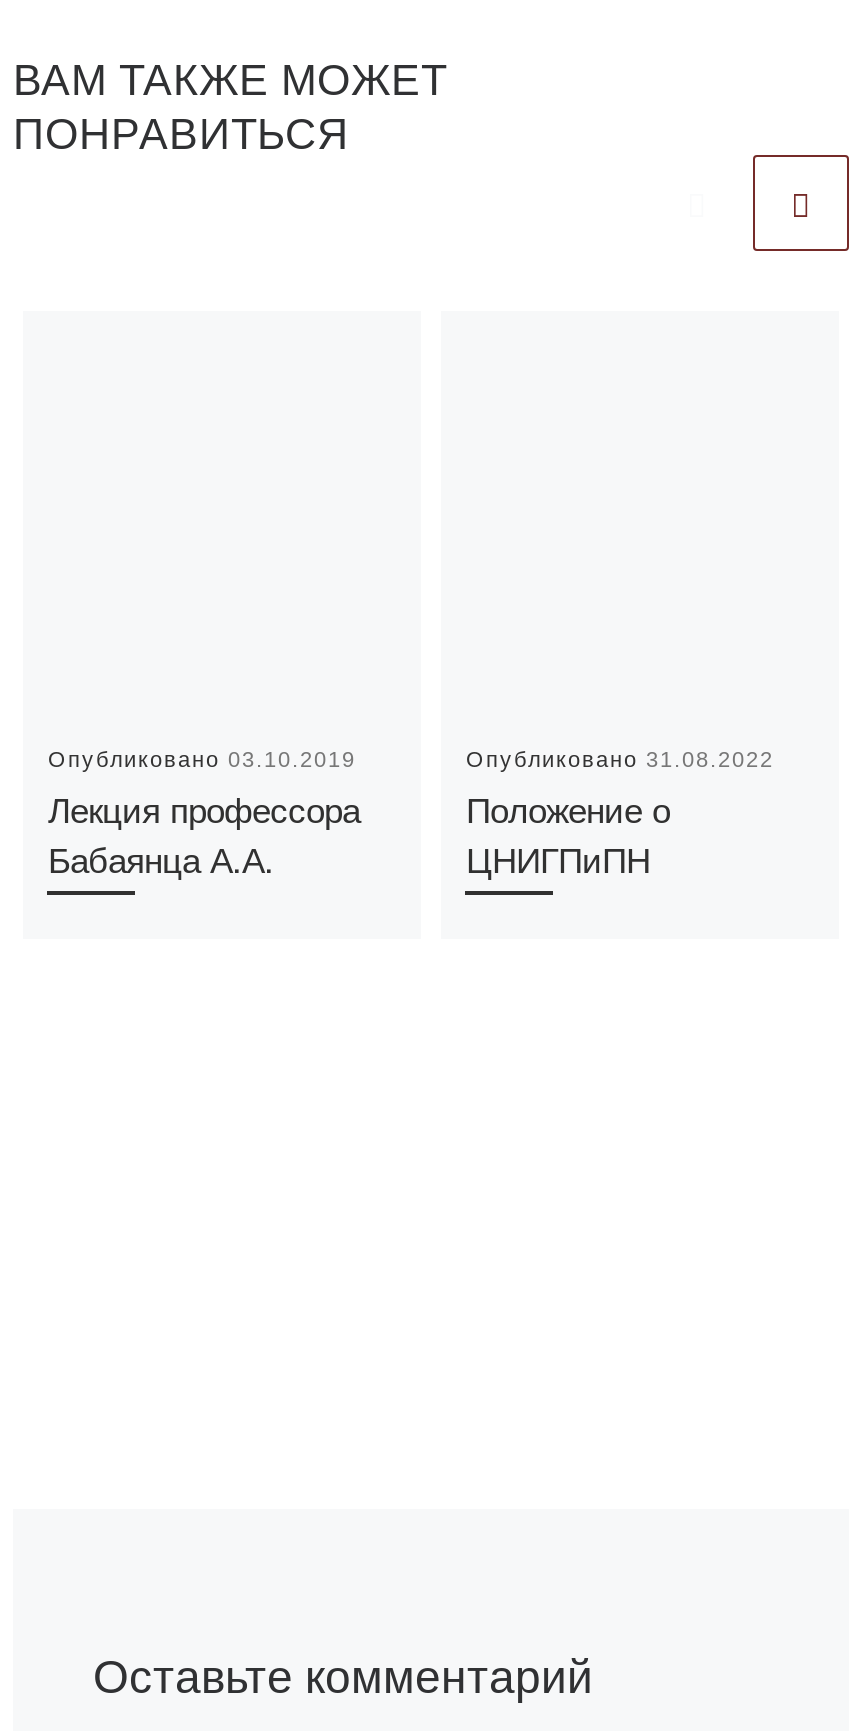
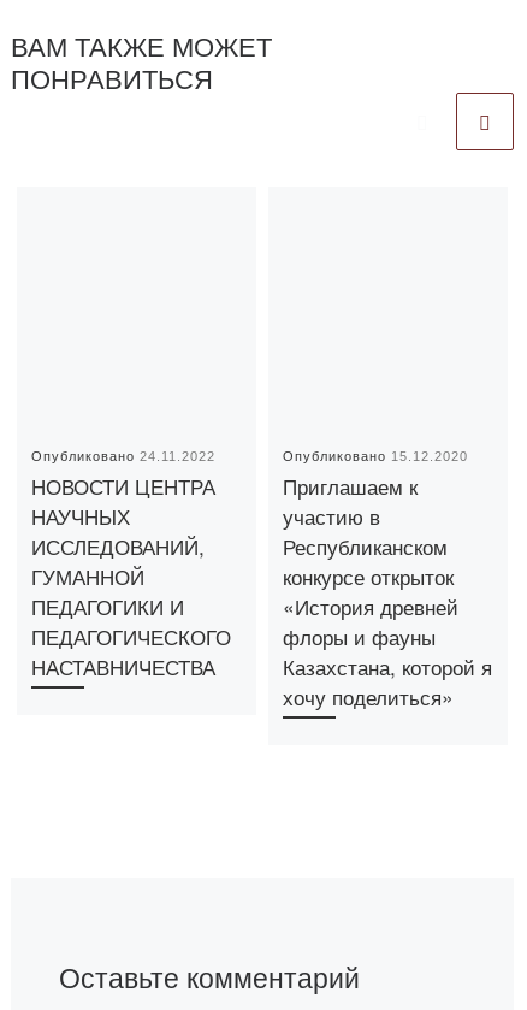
- Опубликовано 03.10.2019
- Лекция профессора
- Бабаянца А.А.
+ Опубликовано 24.11.2022
+ НОВОСТИ ЦЕНТРА
+ НАУЧНЫХ
+ ИССЛЕДОВАНИЙ,
+ ГУМАННОЙ
+ ПЕДАГОГИКИ И
+ ПЕДАГОГИЧЕСКОГО
+ НАСТАВНИЧЕСТВА

- Опубликовано 31.08.2022
- Положение о
- ЦНИГПиПН
+ Опубликовано 15.12.2020
+ Приглашаем к
+ участию в
+ Республиканском
+ конкурсе открыток
+ «История древней
+ флоры и фауны
+ Казахстана, которой я
+ хочу поделиться»
